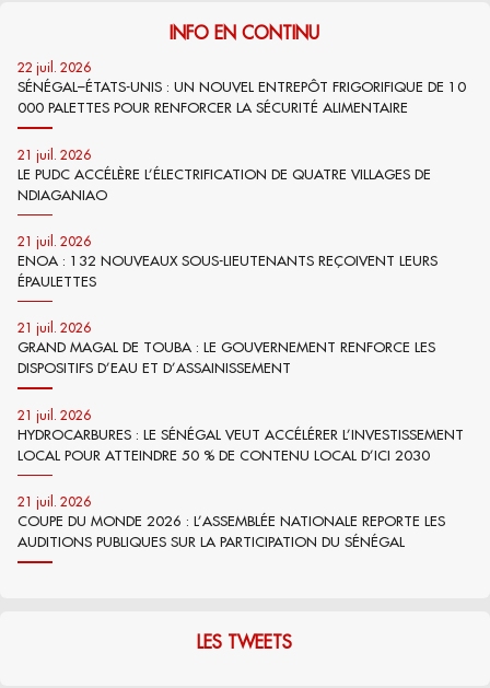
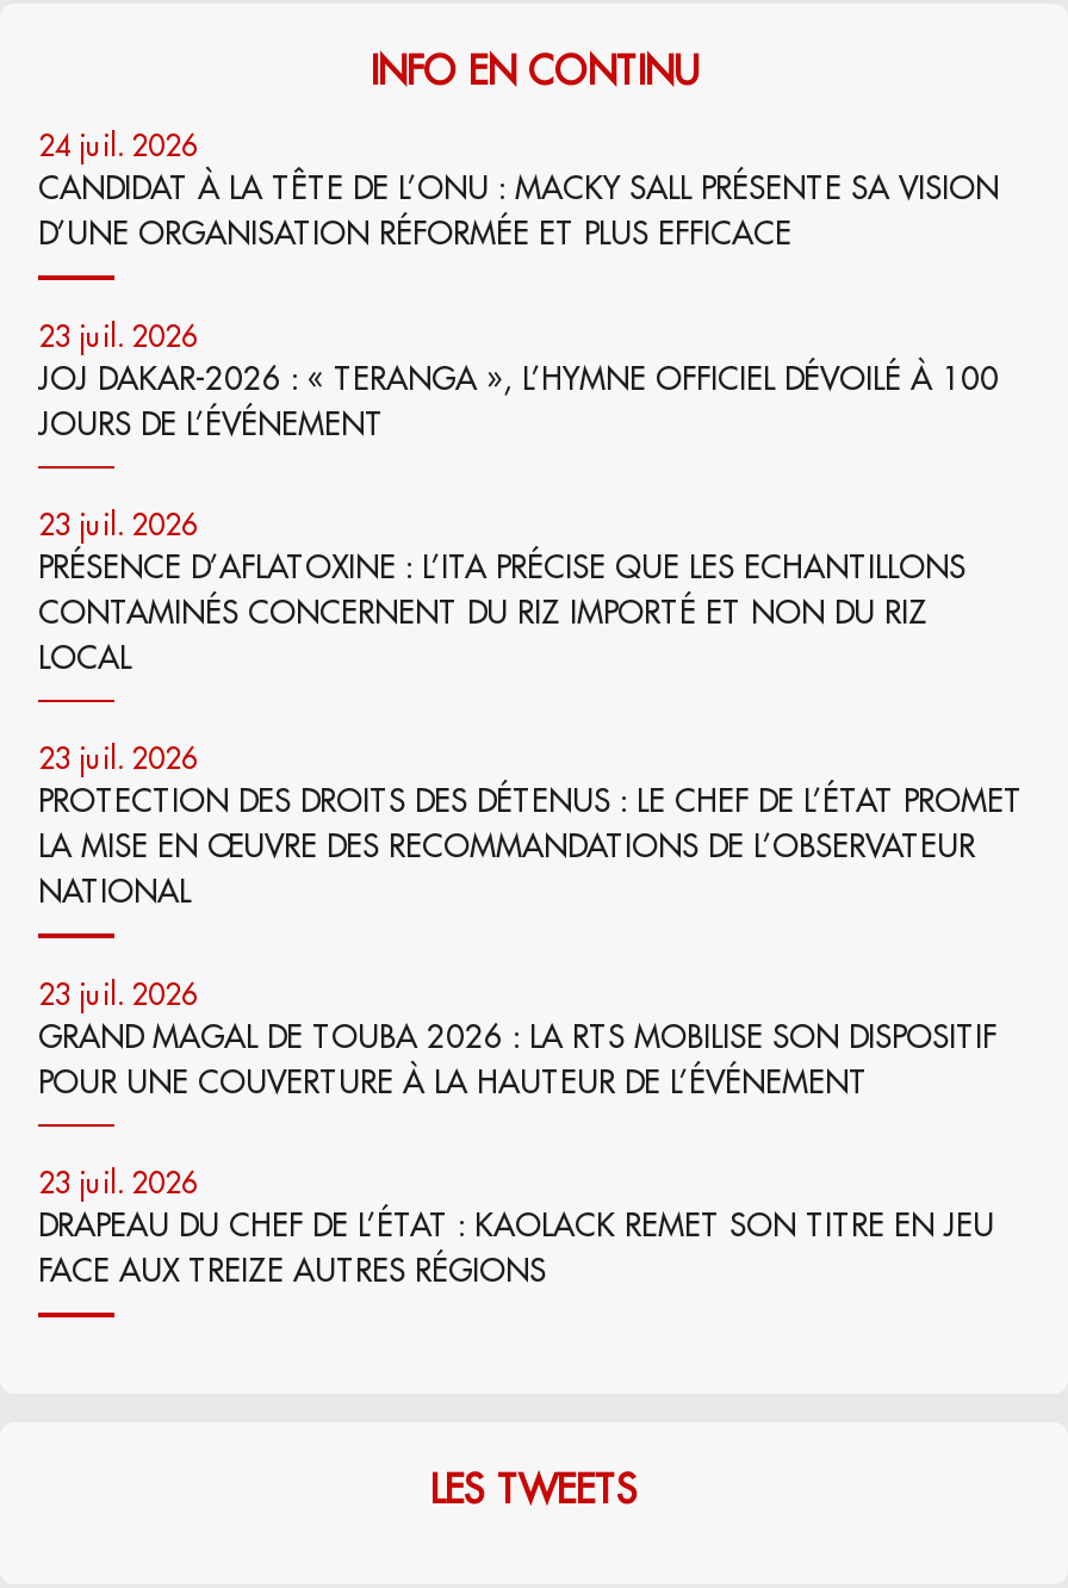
- 22 juil. 2026
- SÉNÉGAL–ÉTATS-UNIS : UN NOUVEL ENTREPÔT FRIGORIFIQUE DE 10
- 000 PALETTES POUR RENFORCER LA SÉCURITÉ ALIMENTAIRE
+ 24 juil. 2026
+ CANDIDAT À LA TÊTE DE L’ONU : MACKY SALL PRÉSENTE SA VISION
+ D’UNE ORGANISATION RÉFORMÉE ET PLUS EFFICACE

- 21 juil. 2026
- LE PUDC ACCÉLÈRE L’ÉLECTRIFICATION DE QUATRE VILLAGES DE
- NDIAGANIAO
+ 23 juil. 2026
+ JOJ DAKAR-2026 : « TERANGA », L’HYMNE OFFICIEL DÉVOILÉ À 100
+ JOURS DE L’ÉVÉNEMENT

- 21 juil. 2026
- ENOA : 132 NOUVEAUX SOUS-LIEUTENANTS REÇOIVENT LEURS
- ÉPAULETTES
+ 23 juil. 2026
+ PRÉSENCE D’AFLATOXINE : L’ITA PRÉCISE QUE LES ECHANTILLONS
+ CONTAMINÉS CONCERNENT DU RIZ IMPORTÉ ET NON DU RIZ
+ LOCAL

- 21 juil. 2026
- GRAND MAGAL DE TOUBA : LE GOUVERNEMENT RENFORCE LES
- DISPOSITIFS D’EAU ET D’ASSAINISSEMENT
+ 23 juil. 2026
+ PROTECTION DES DROITS DES DÉTENUS : LE CHEF DE L’ÉTAT PROMET
+ LA MISE EN ŒUVRE DES RECOMMANDATIONS DE L’OBSERVATEUR
+ NATIONAL

- 21 juil. 2026
- HYDROCARBURES : LE SÉNÉGAL VEUT ACCÉLÉRER L’INVESTISSEMENT
- LOCAL POUR ATTEINDRE 50 % DE CONTENU LOCAL D’ICI 2030
+ 23 juil. 2026
+ GRAND MAGAL DE TOUBA 2026 : LA RTS MOBILISE SON DISPOSITIF
+ POUR UNE COUVERTURE À LA HAUTEUR DE L’ÉVÉNEMENT

- 21 juil. 2026
- COUPE DU MONDE 2026 : L’ASSEMBLÉE NATIONALE REPORTE LES
- AUDITIONS PUBLIQUES SUR LA PARTICIPATION DU SÉNÉGAL
+ 23 juil. 2026
+ DRAPEAU DU CHEF DE L’ÉTAT : KAOLACK REMET SON TITRE EN JEU
+ FACE AUX TREIZE AUTRES RÉGIONS
